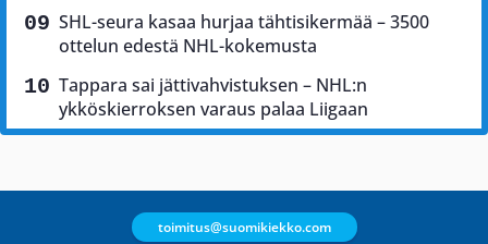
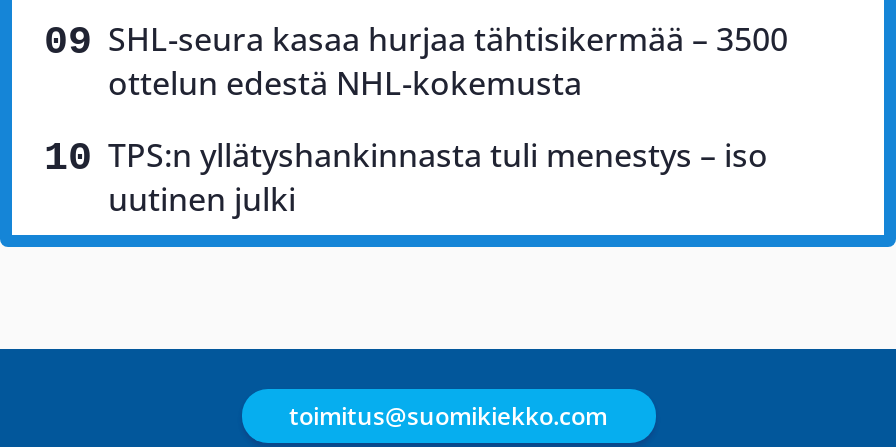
- Tappara sai jättivahvistuksen – NHL:n
- ykköskierroksen varaus palaa Liigaan
+ TPS:n yllätyshankinnasta tuli menestys – iso
+ uutinen julki
